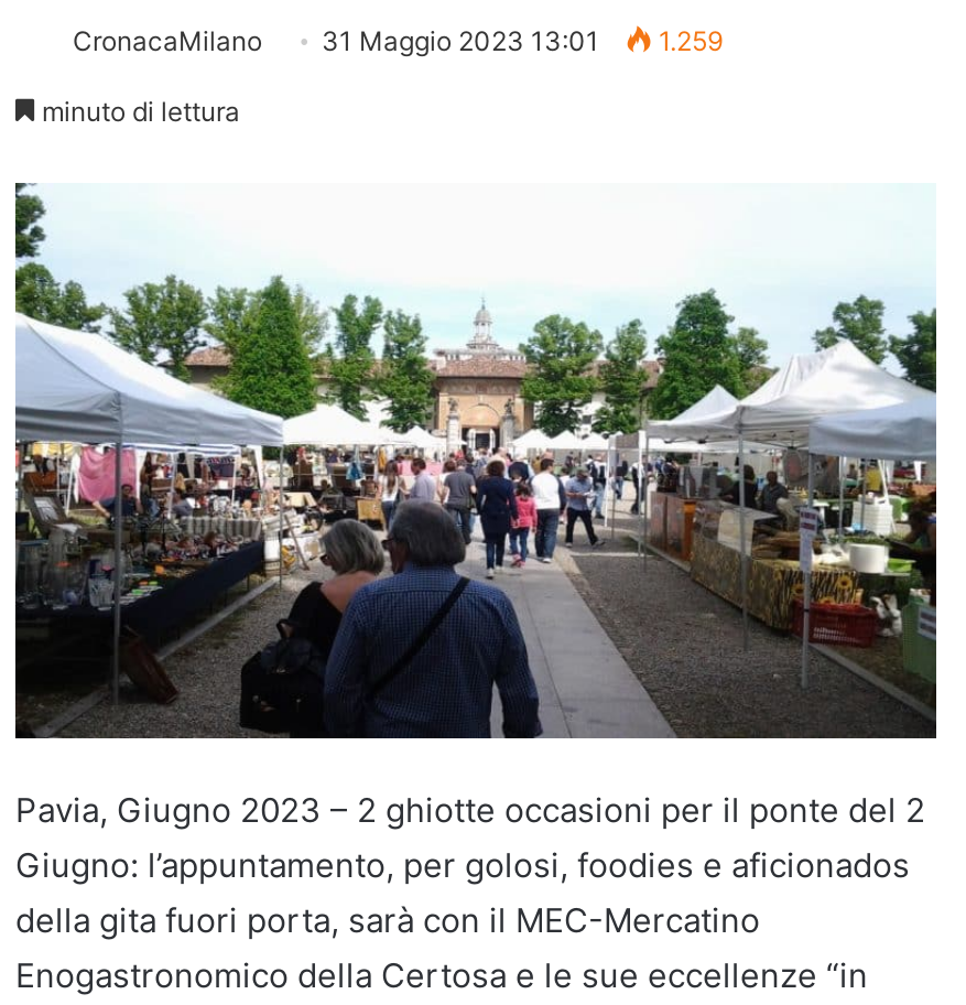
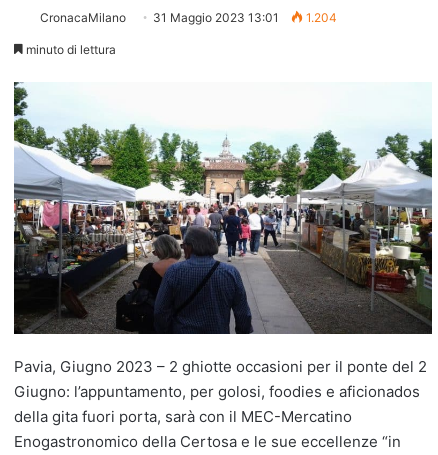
- CronacaMilano 31 Maggio 2023 13:01 1.259
+ CronacaMilano 31 Maggio 2023 13:01 1.204
